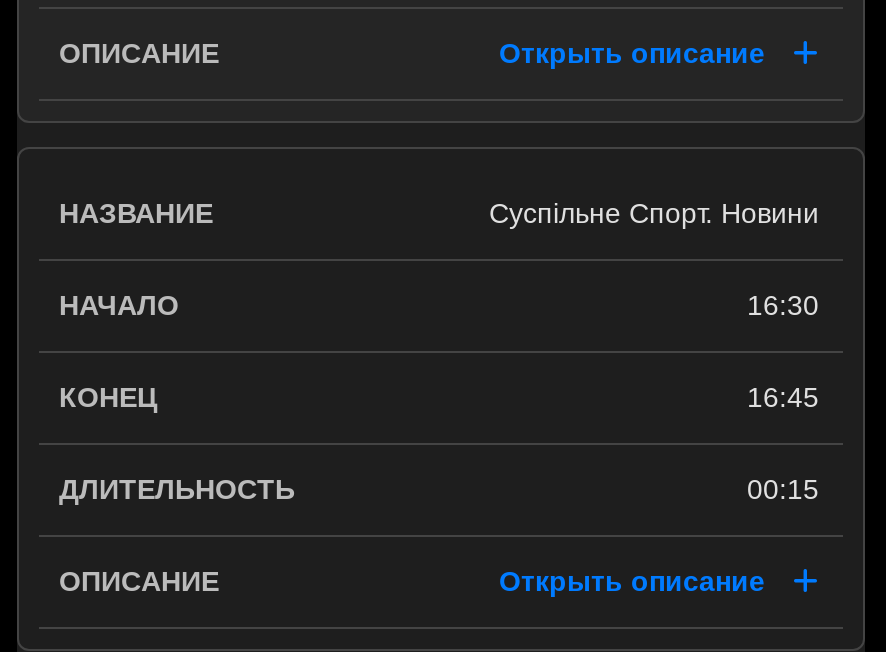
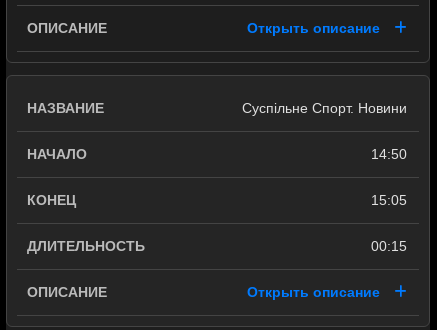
- 16:30
+ 14:50

- 16:45
+ 15:05
